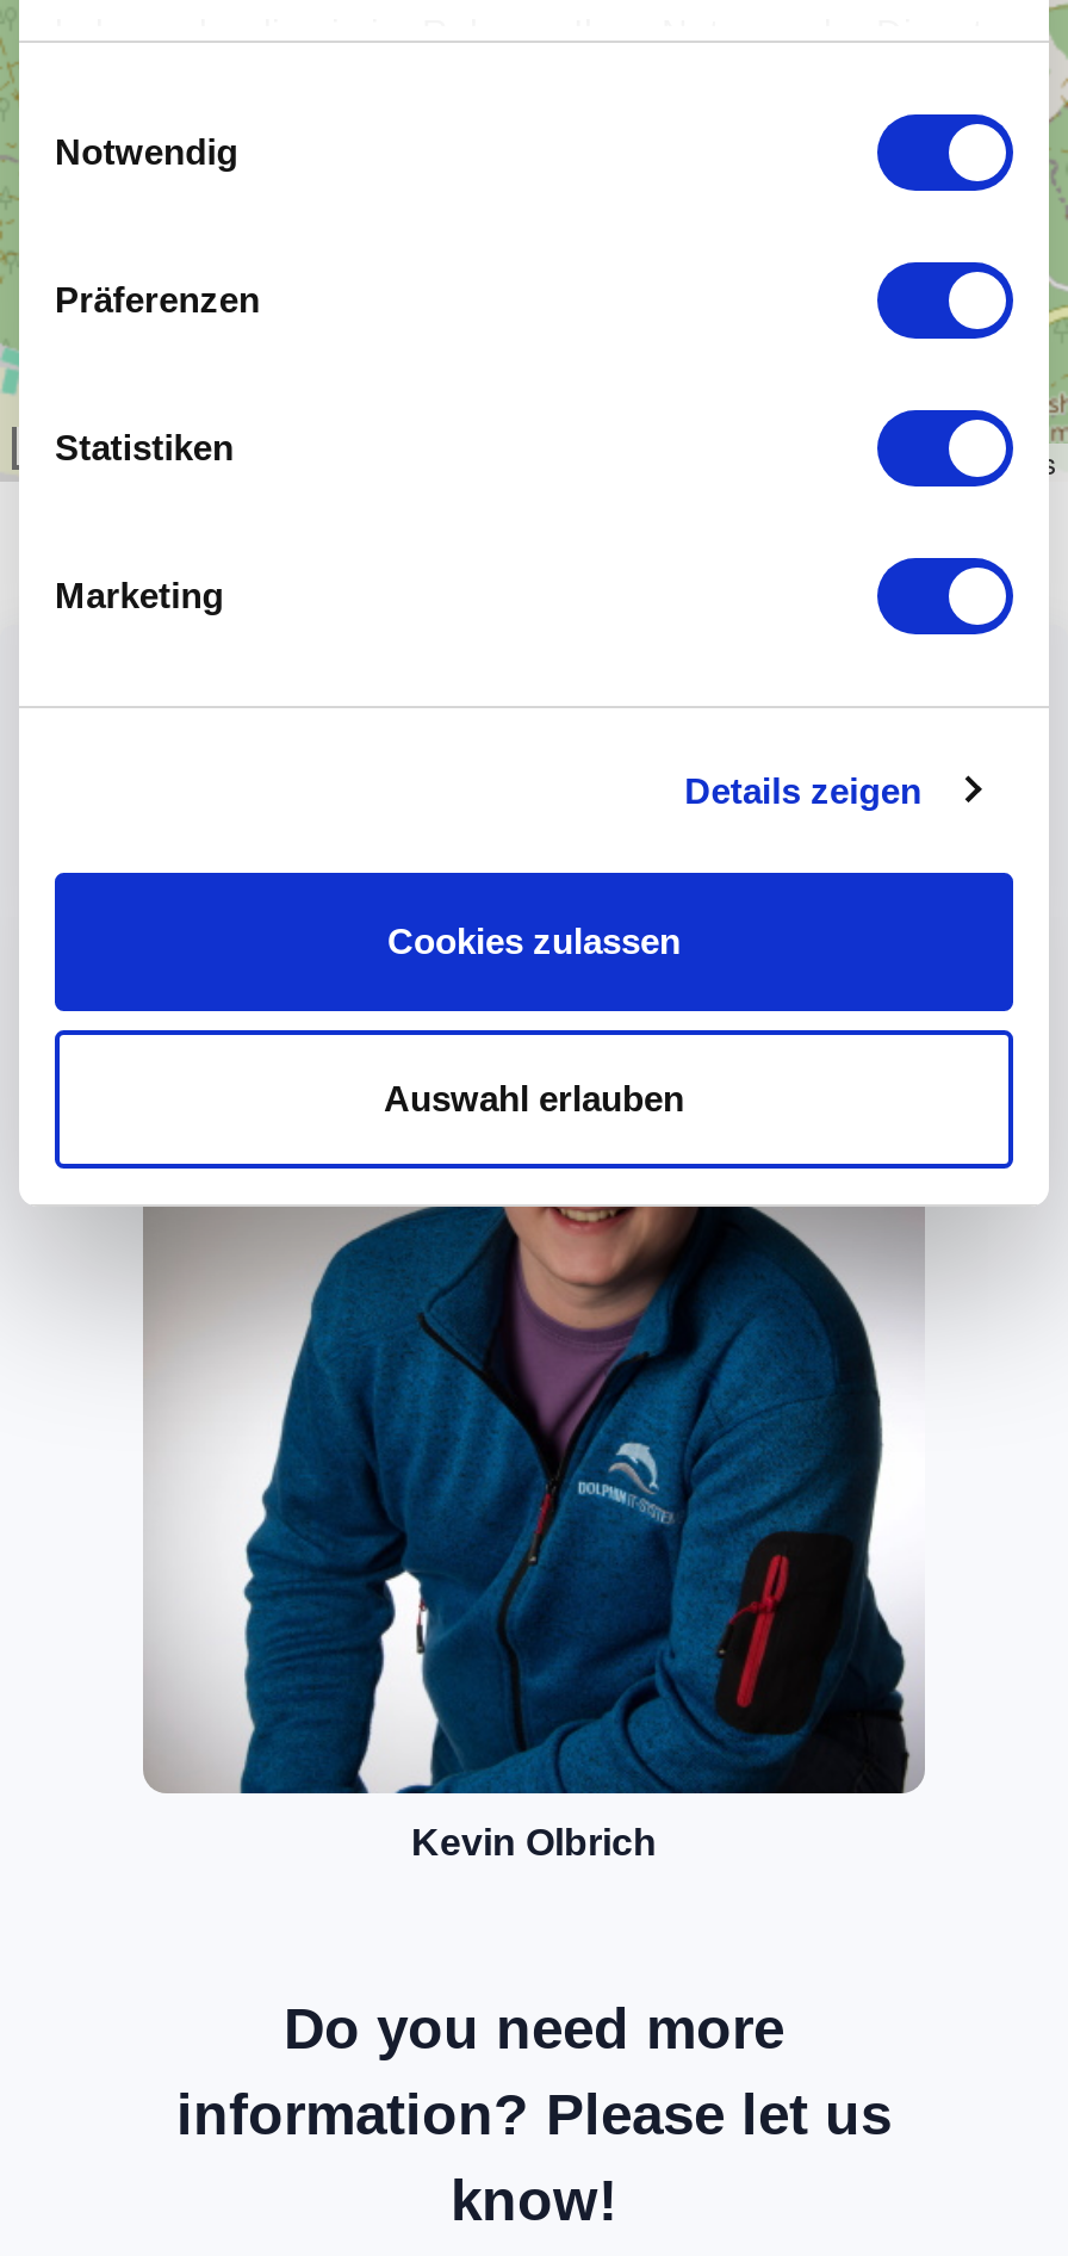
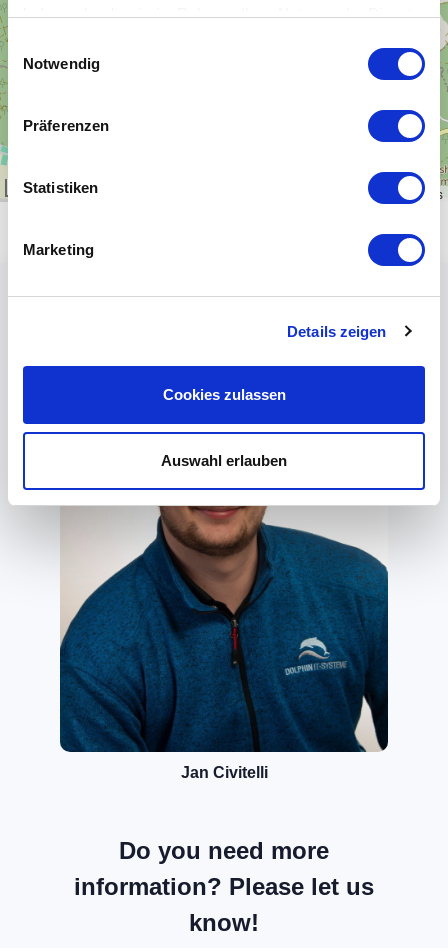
- [image]
- Kevin Olbrich
+ [image]
+ Jan Civitelli
